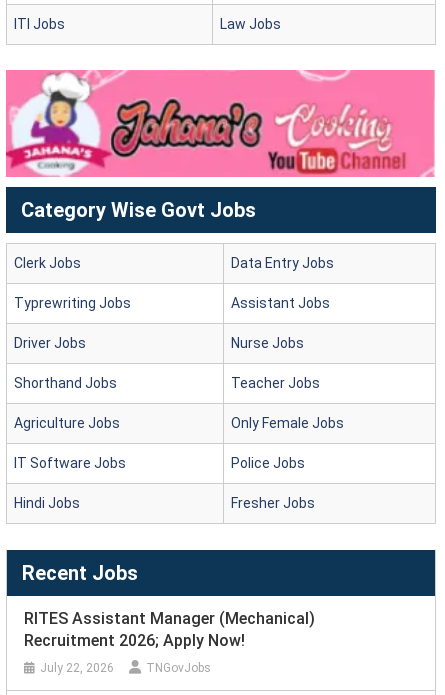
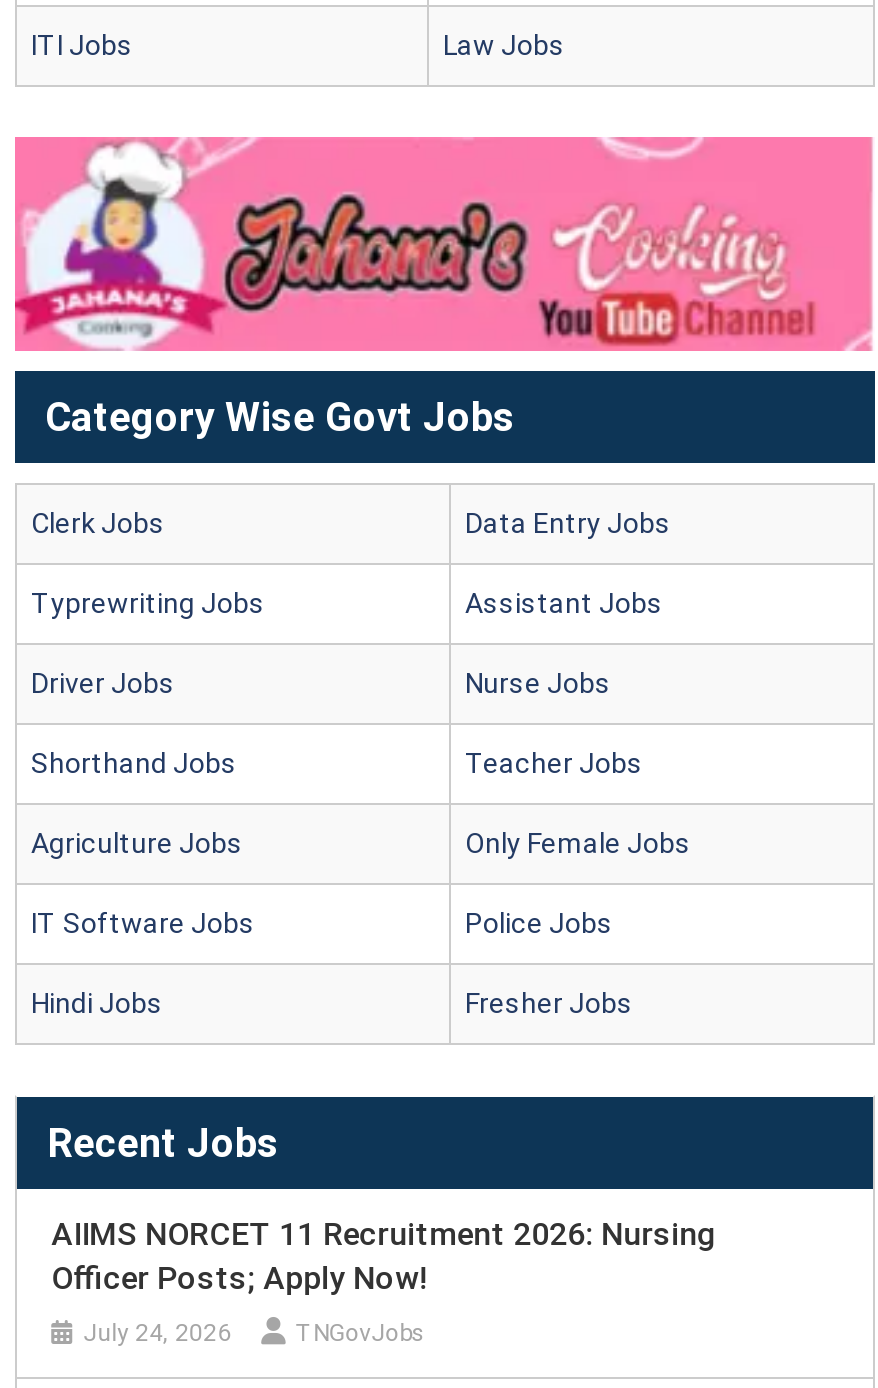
- RITES Assistant Manager (Mechanical)
- Recruitment 2026; Apply Now!
+ AIIMS NORCET 11 Recruitment 2026: Nursing
+ Officer Posts; Apply Now!

- July 22, 2026
+ July 24, 2026
